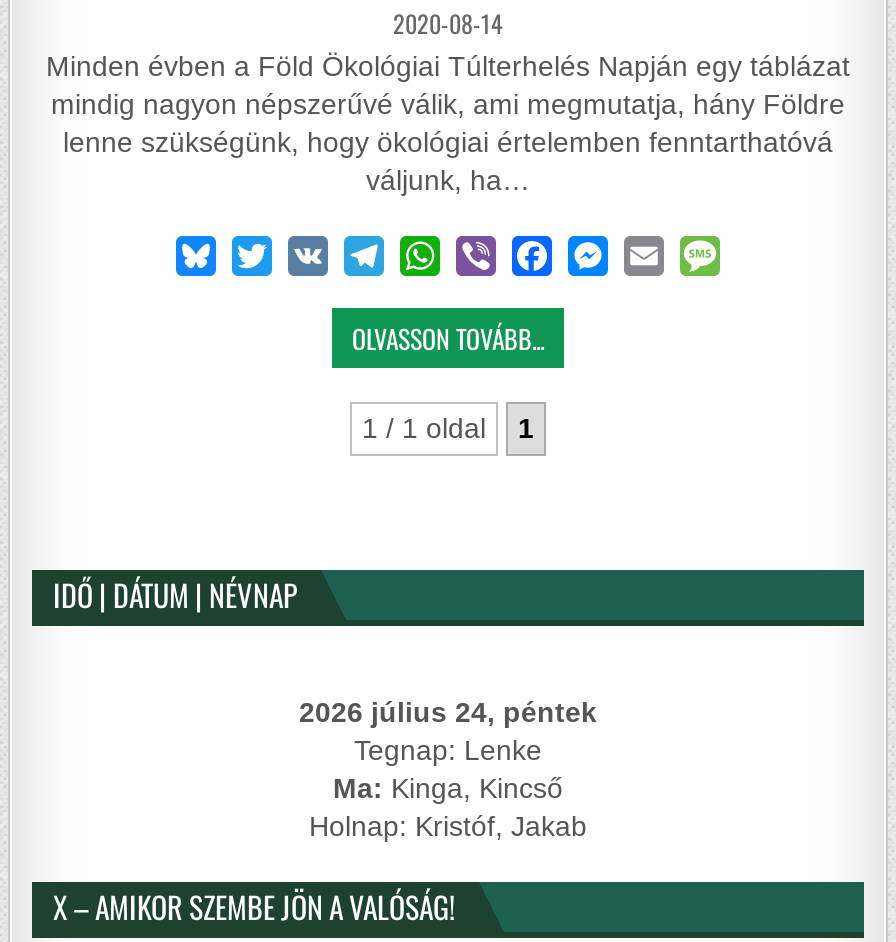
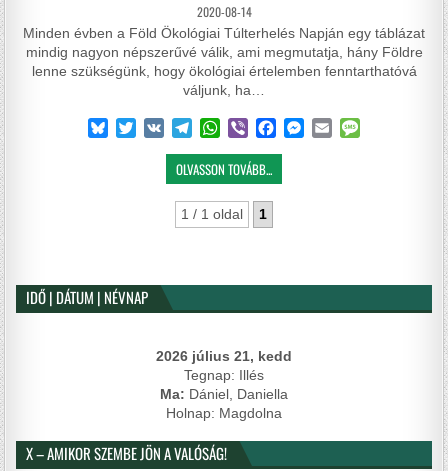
- 2026 július 24, péntek
- Tegnap: Lenke
- Ma: Kinga, Kincső
- Holnap: Kristóf, Jakab
+ 2026 július 21, kedd
+ Tegnap: Illés
+ Ma: Dániel, Daniella
+ Holnap: Magdolna
